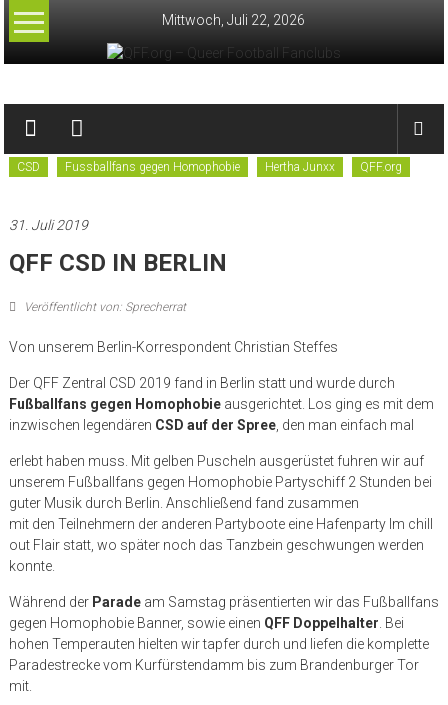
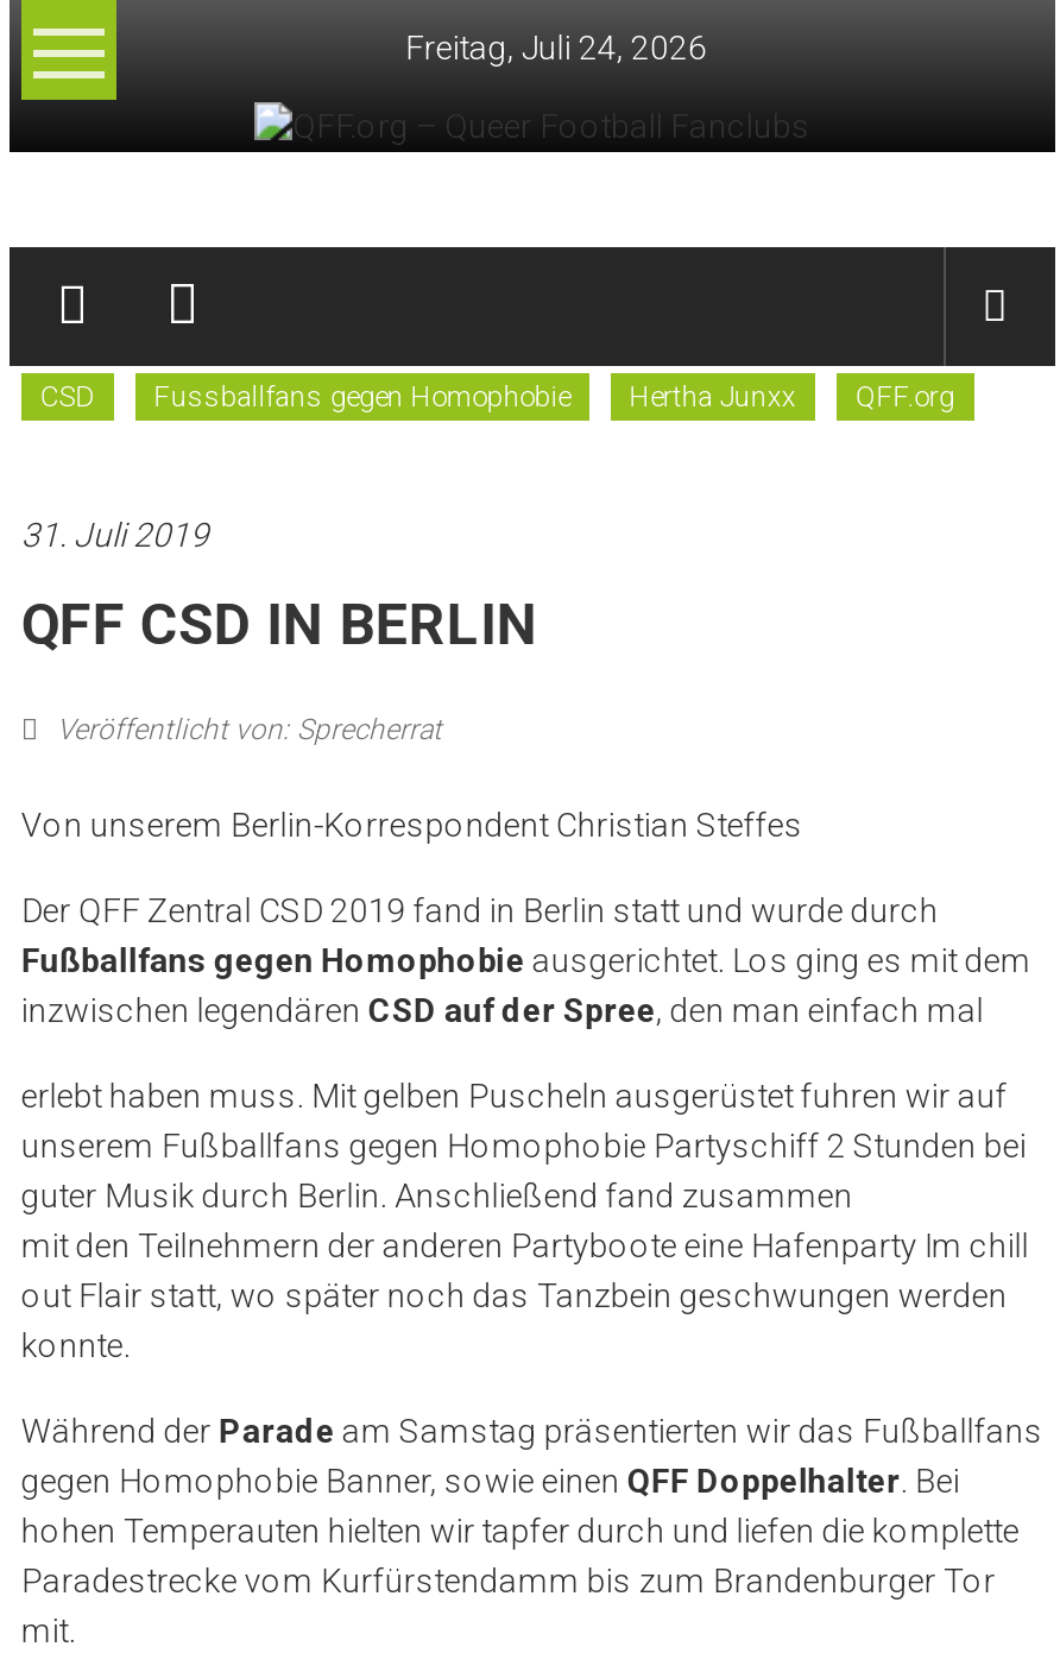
- Mittwoch, Juli 22, 2026
+ Freitag, Juli 24, 2026
